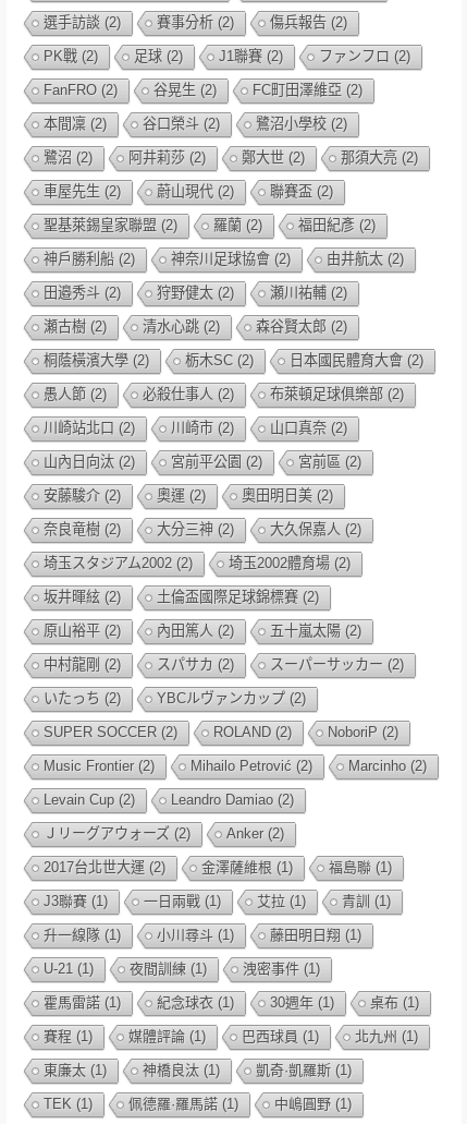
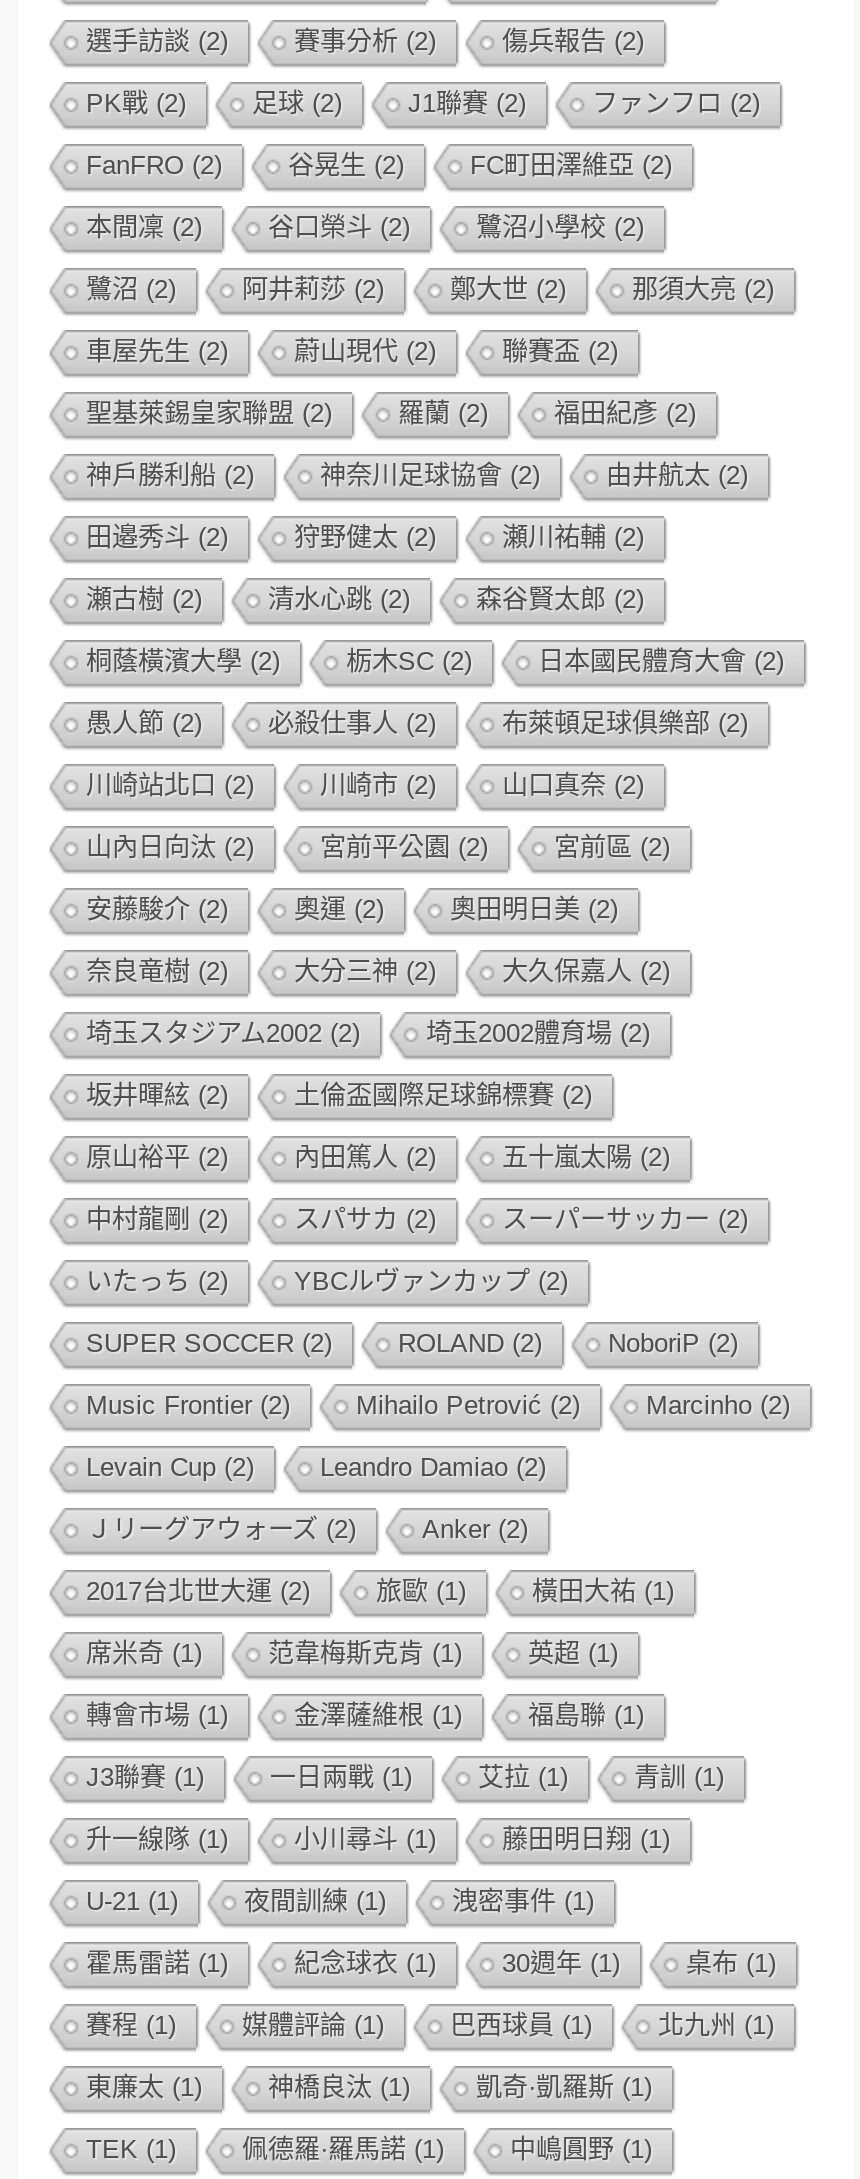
+ 旅歐(1)
+ 橫田大祐(1)
+ 席米奇(1)
+ 范韋梅斯克肯(1)
+ 英超(1)
+ 轉會市場(1)
